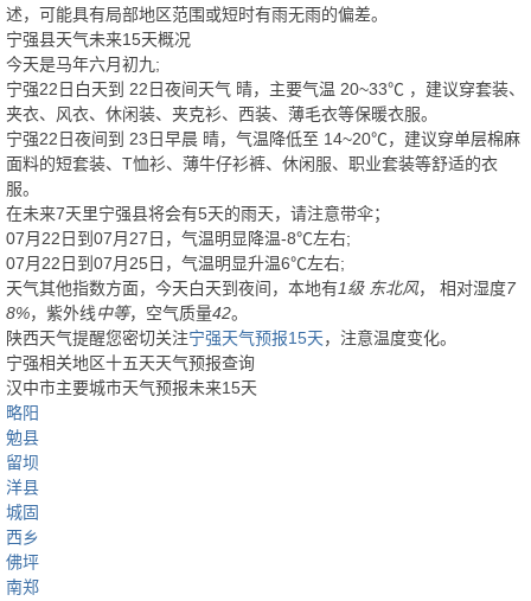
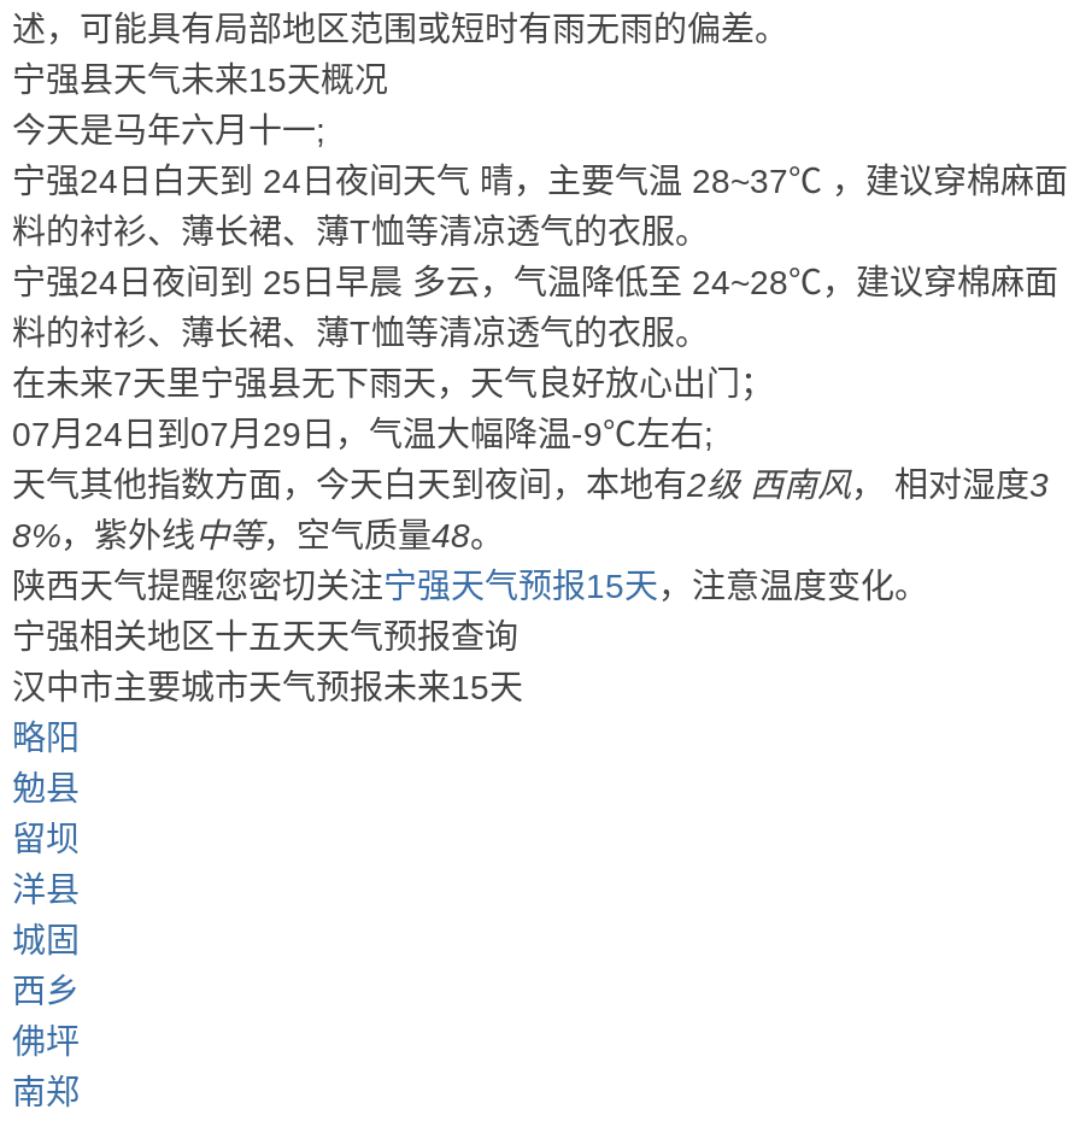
- 今天是马年六月初九;
- 宁强22日白天到22日夜间天气晴，主要气温20~33℃，建议穿套装、
- 夹衣、风衣、休闲装、夹克衫、西装、薄毛衣等保暖衣服。
- 宁强22日夜间到23日早晨 晴，气温降低至14~20℃，建议穿单层棉麻
- 面料的短套装、T恤衫、薄牛仔衫裤、休闲服、职业套装等舒适的衣
- 服。
- 在未来7天里宁强县将会有5天的雨天，请注意带伞；
- 07月22日到07月27日，气温明显降温-8℃左右;
- 07月22日到07月25日，气温明显升温6℃左右;
- 天气其他指数方面，今天白天到夜间，本地有1级 东北风， 相对湿度7
- 8%，紫外线中等，空气质量42。
+ 今天是马年六月十一;
+ 宁强24日白天到24日夜间天气晴，主要气温28~37℃，建议穿棉麻面
+ 料的衬衫、薄长裙、薄T恤等清凉透气的衣服。
+ 宁强24日夜间到25日早晨 多云，气温降低至24~28℃，建议穿棉麻面
+ 料的衬衫、薄长裙、薄T恤等清凉透气的衣服。
+ 在未来7天里宁强县无下雨天，天气良好放心出门；
+ 07月24日到07月29日，气温大幅降温-9℃左右;
+ 天气其他指数方面，今天白天到夜间，本地有2级 西南风， 相对湿度3
+ 8%，紫外线中等，空气质量48。
